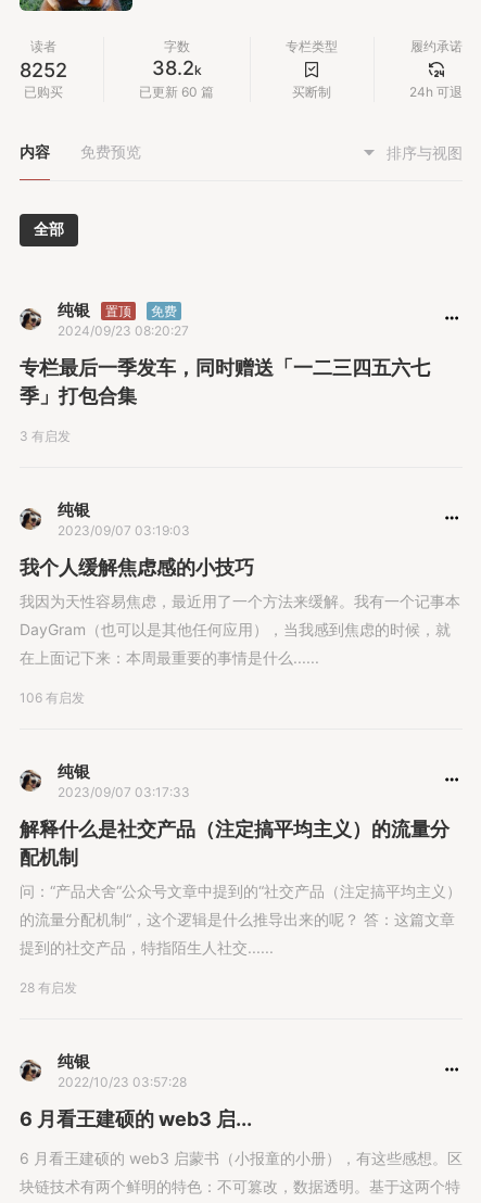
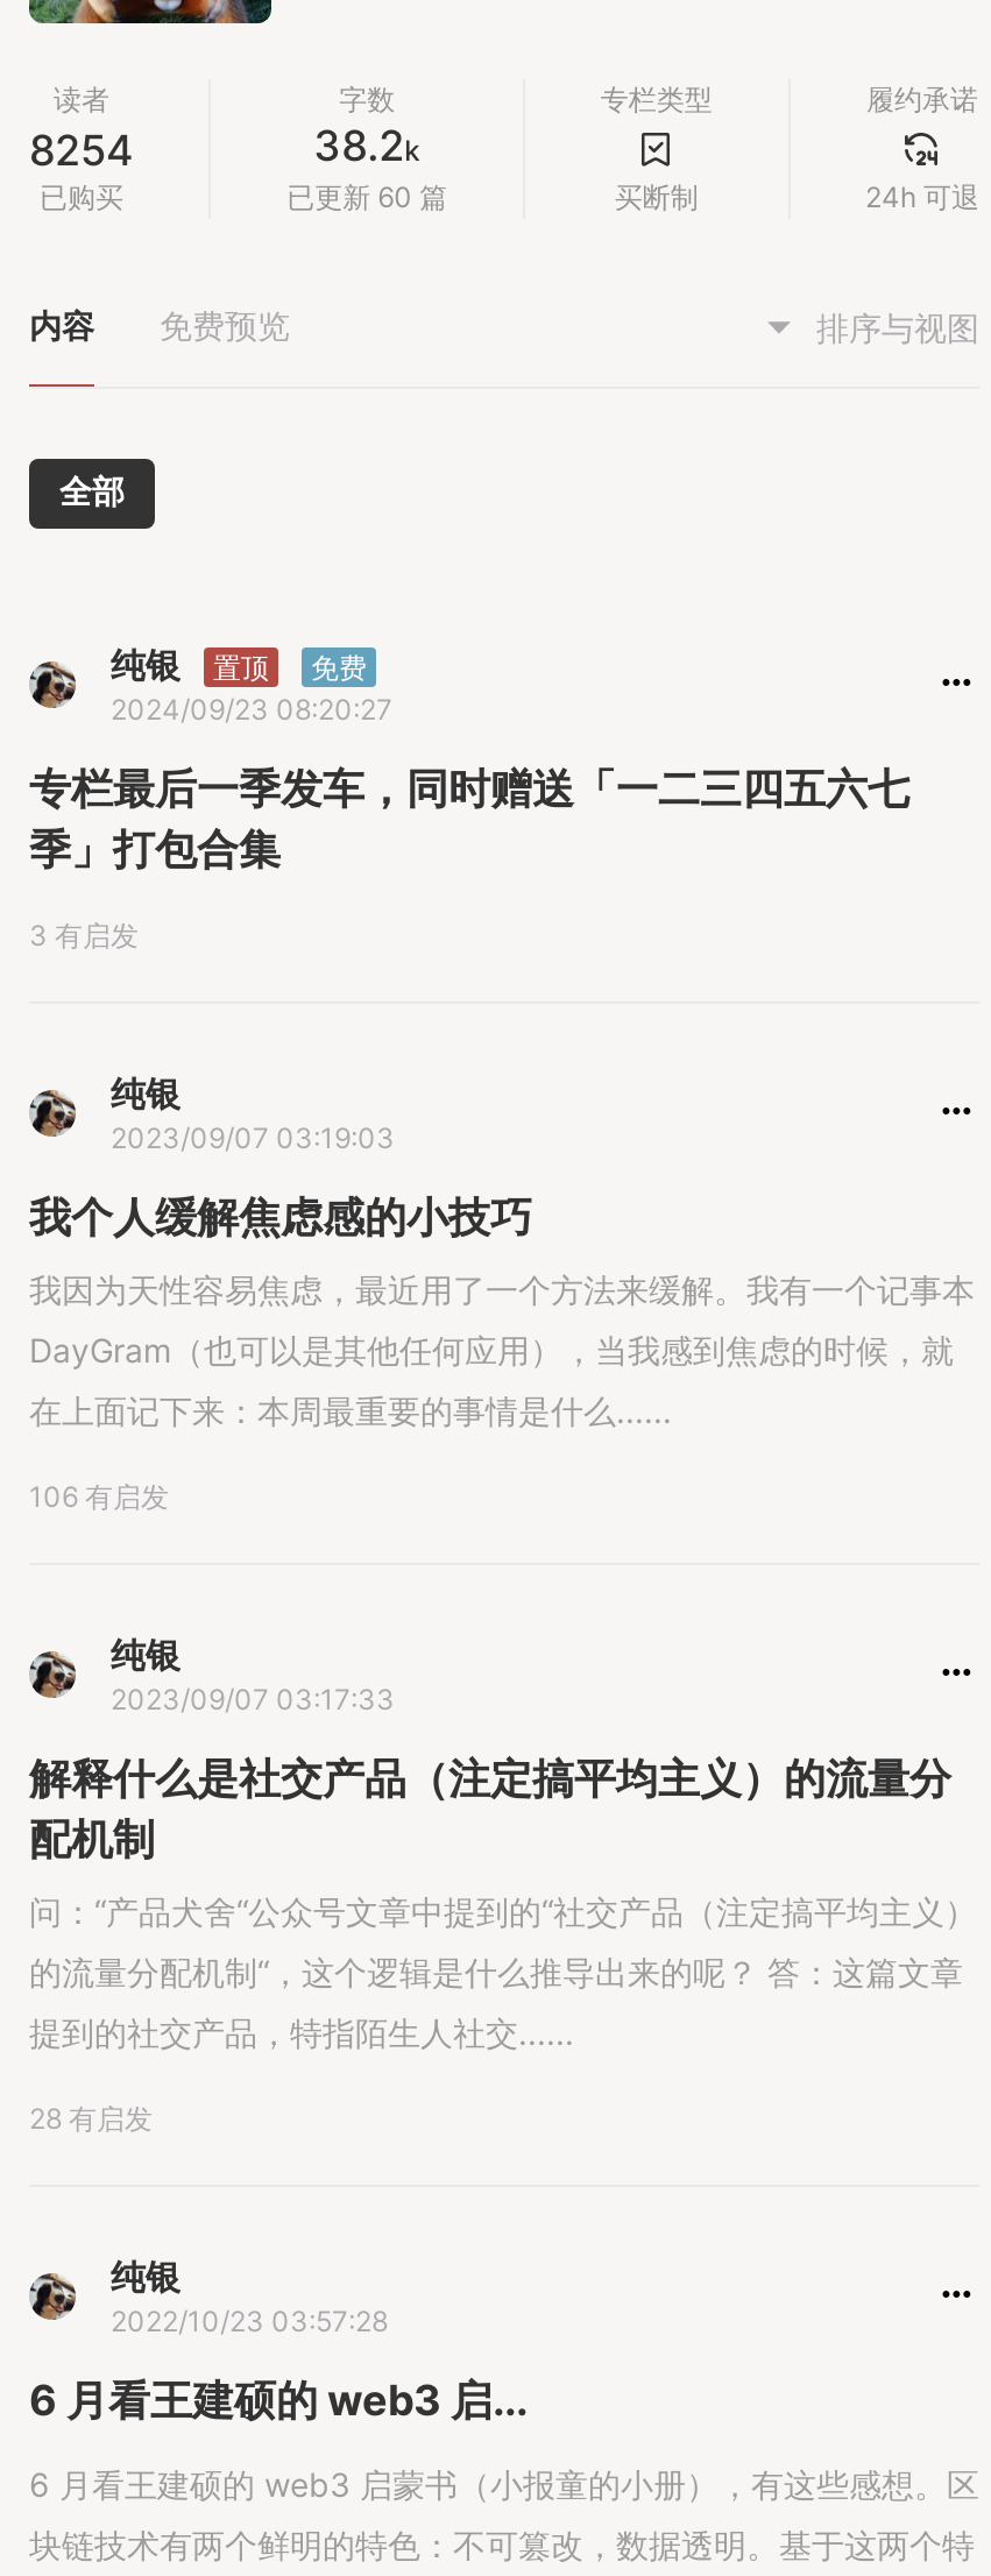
- 8252
+ 8254
